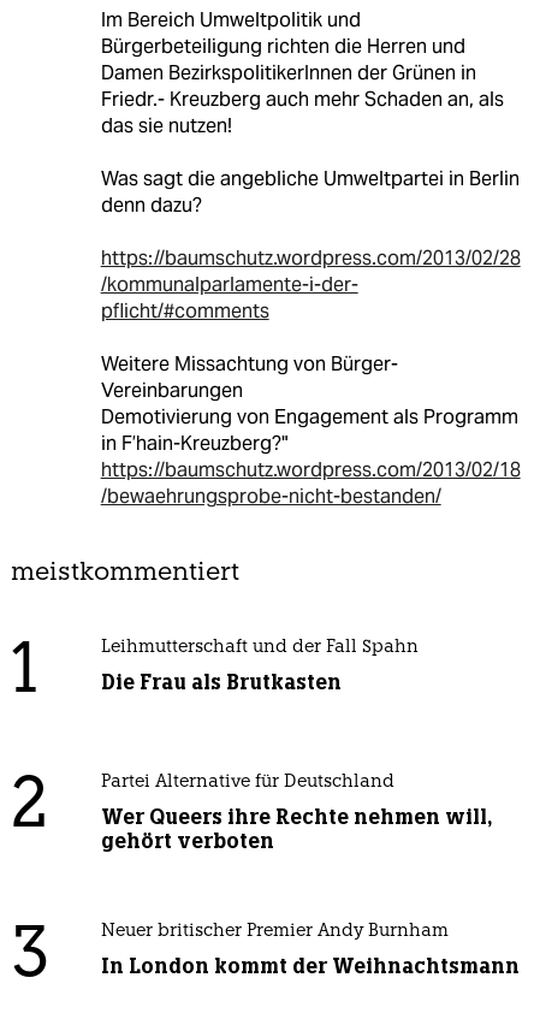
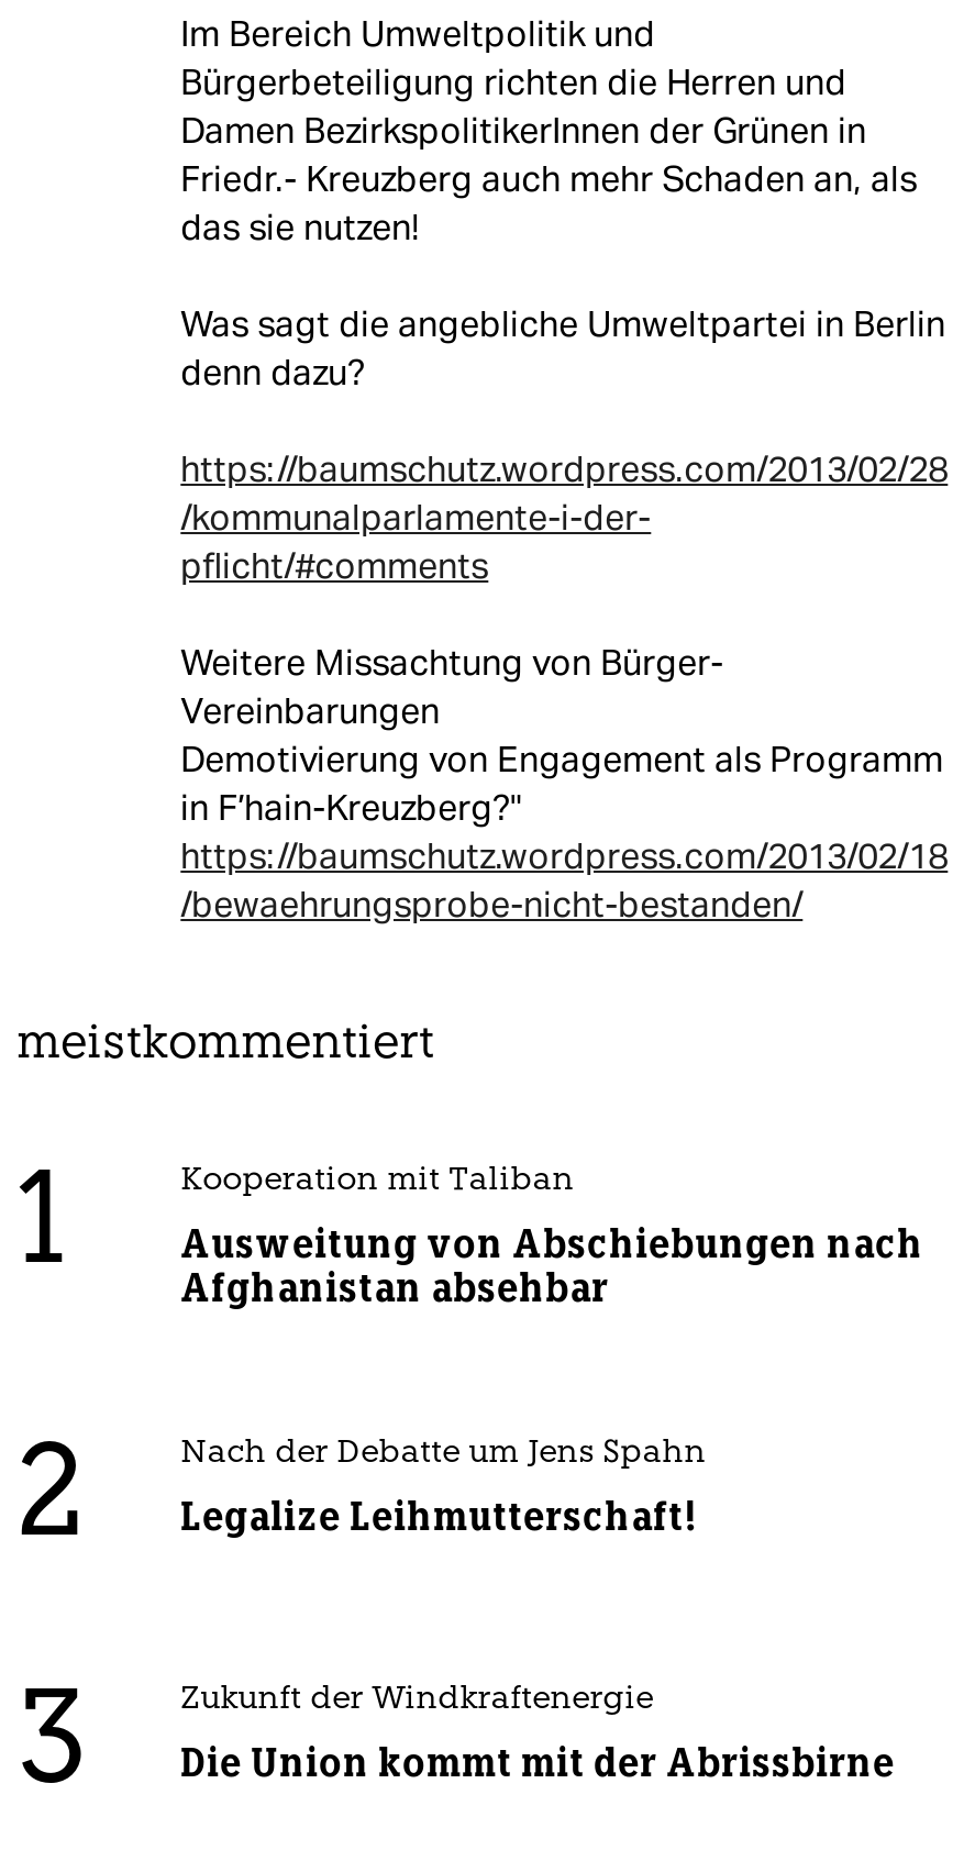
- Leihmutterschaft und der Fall Spahn
+ Kooperation mit Taliban

- Die Frau als Brutkasten
+ Ausweitung von Abschiebungen nach
+ Afghanistan absehbar

- Partei Alternative für Deutschland
+ Nach der Debatte um Jens Spahn

- Wer Queers ihre Rechte nehmen will,
- gehört verboten
+ Legalize Leihmutterschaft!

- Neuer britischer Premier Andy Burnham
+ Zukunft der Windkraftenergie

- In London kommt der Weihnachtsmann
+ Die Union kommt mit der Abrissbirne
